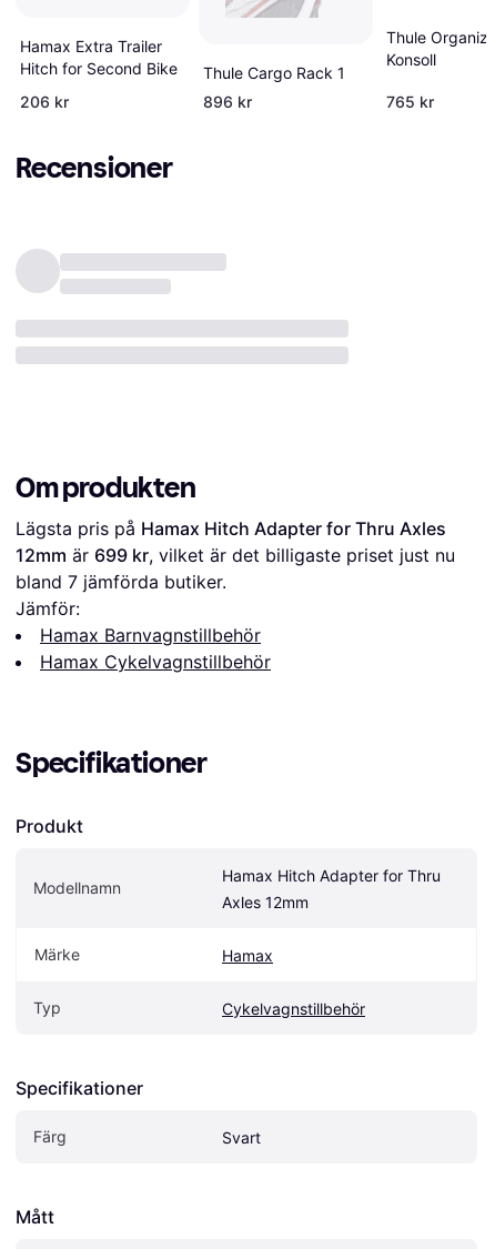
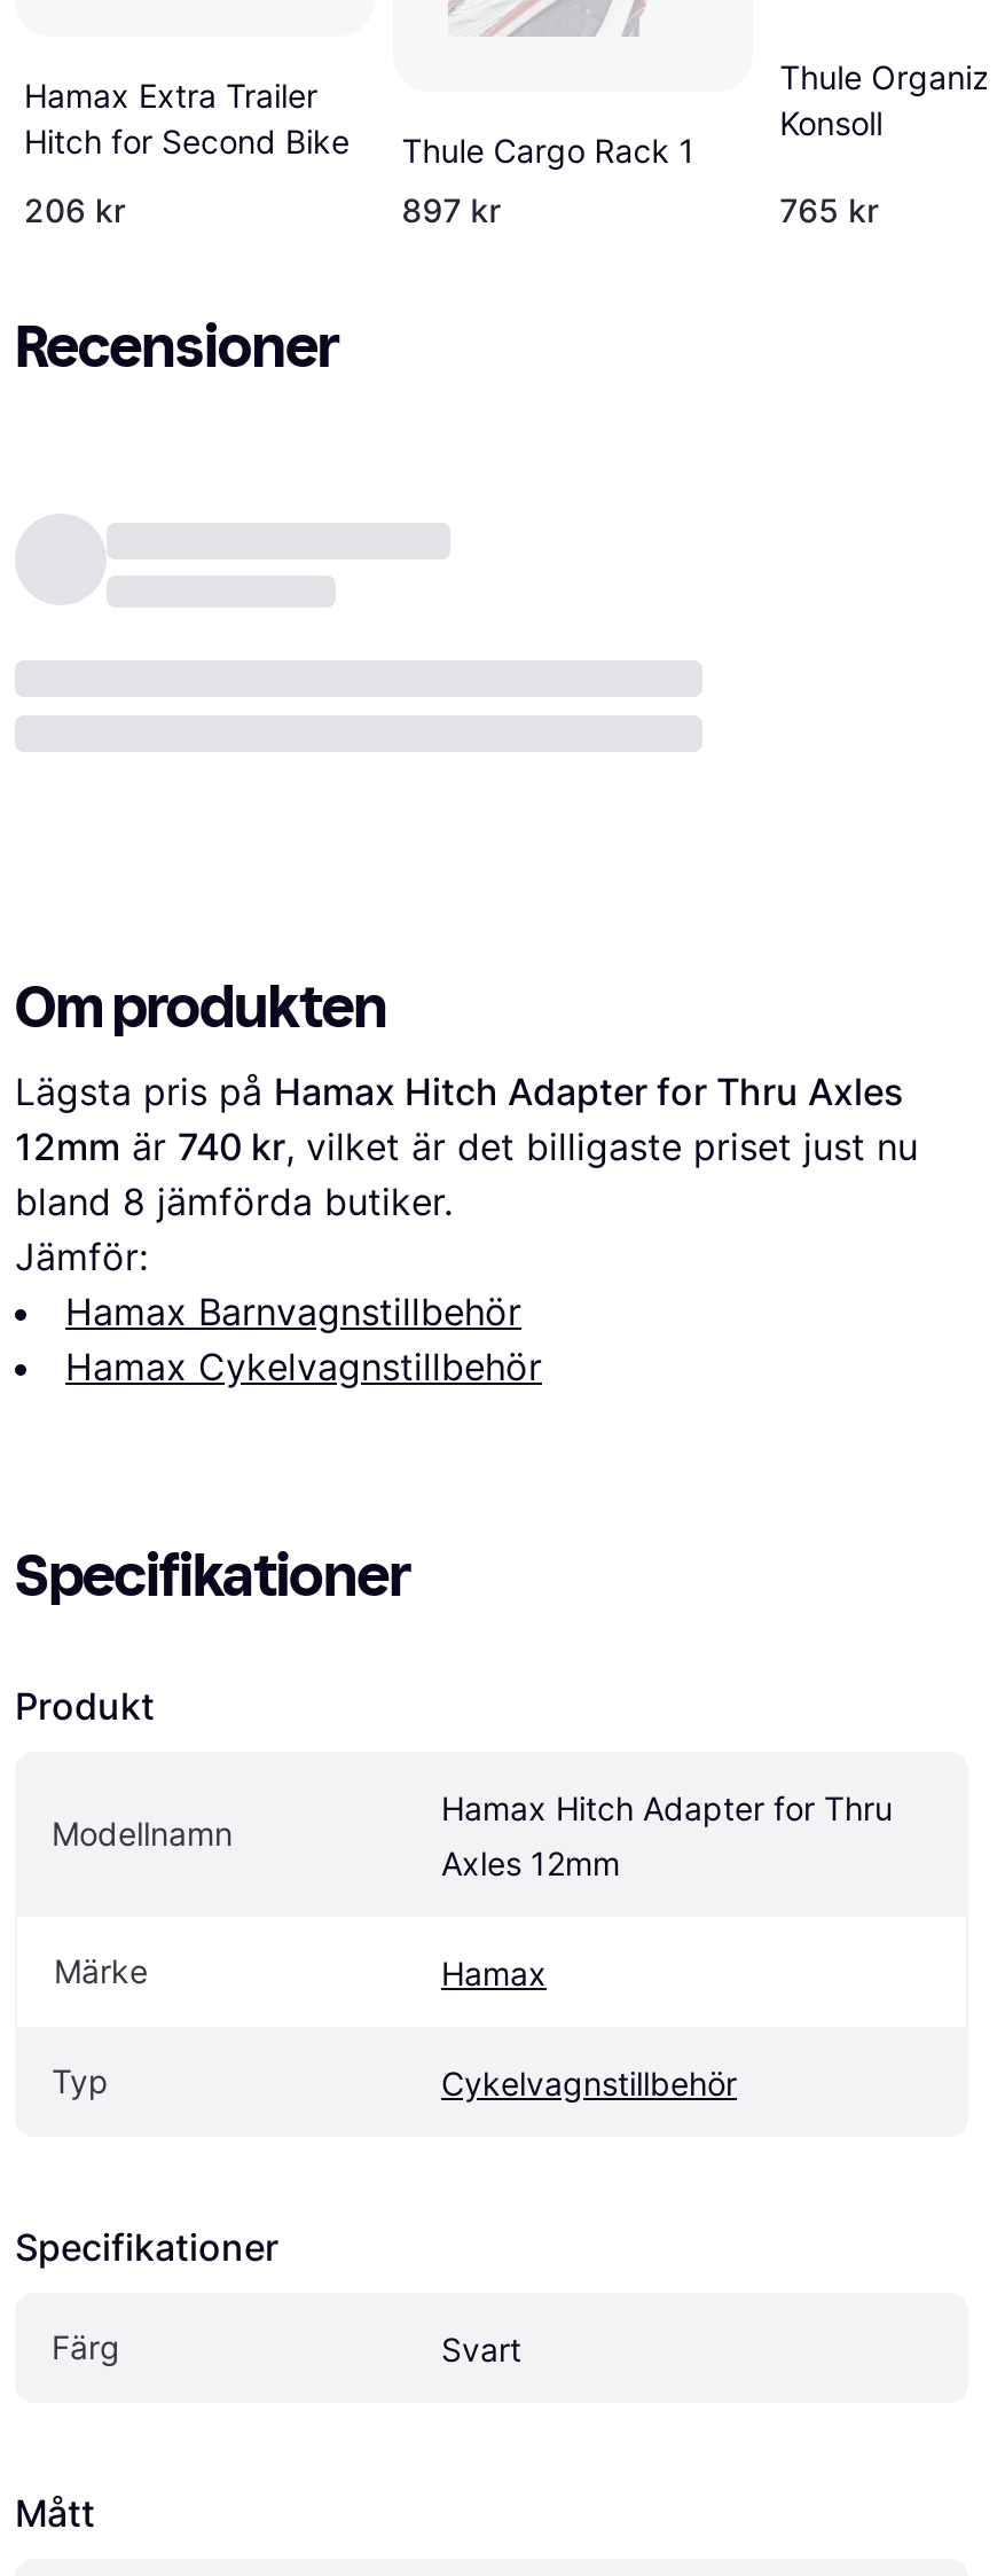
- 896 kr
+ 897 kr

- 12mm är 699 kr, vilket är det billigaste priset just nu
+ 12mm är 740 kr, vilket är det billigaste priset just nu

- bland 7 jämförda butiker.
+ bland 8 jämförda butiker.
